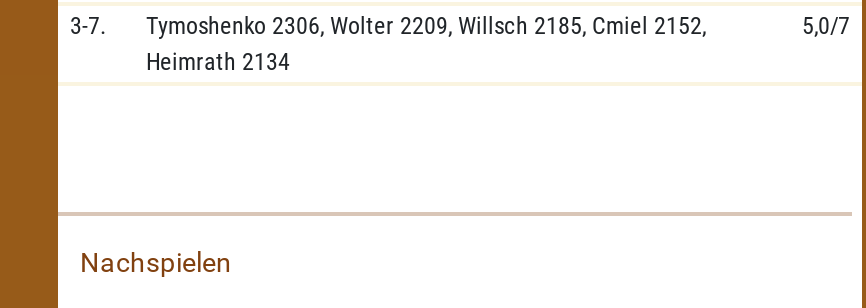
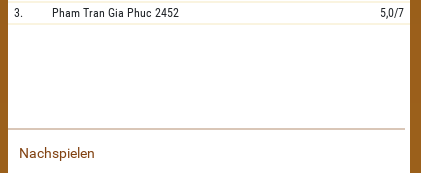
- 3-7.
- Tymoshenko 2306, Wolter 2209, Willsch 2185, Cmiel 2152,
- Heimrath 2134
+ 3.
+ Pham Tran Gia Phuc 2452
